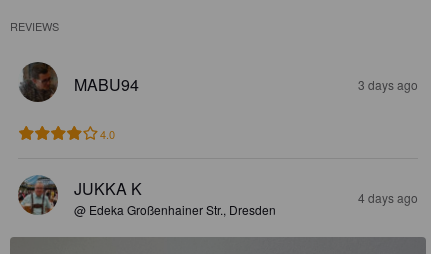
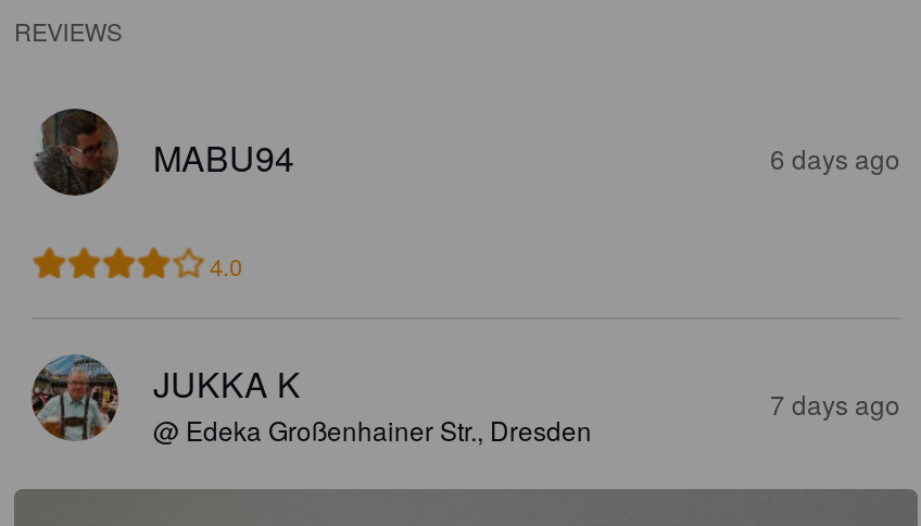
- 3 days ago
+ 6 days ago

- 4 days ago
+ 7 days ago
